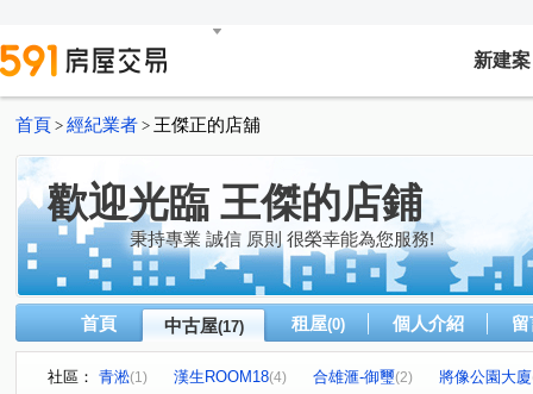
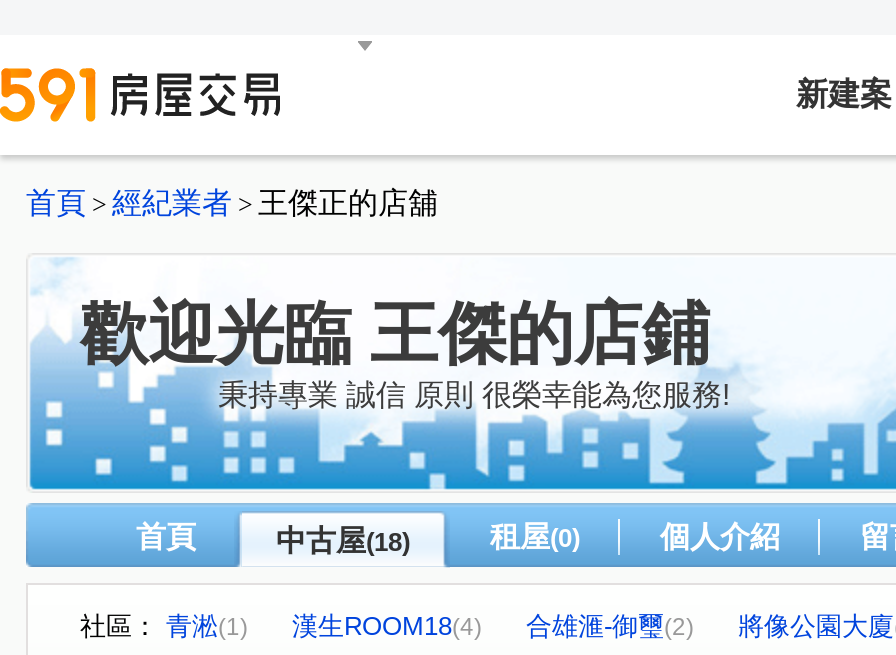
- 中古屋(17)
+ 中古屋(18)
